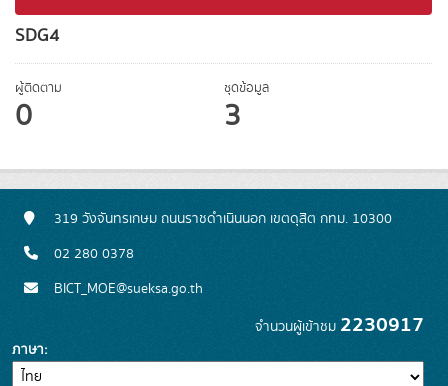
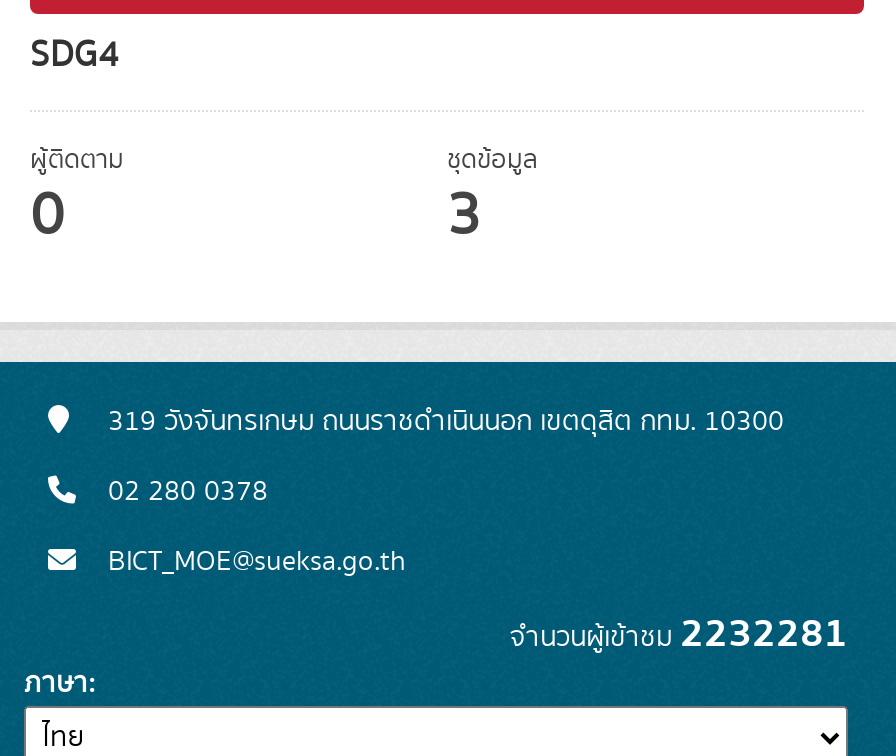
- จำนวนผู้เข้าชม2230917
+ จำนวนผู้เข้าชม2232281
